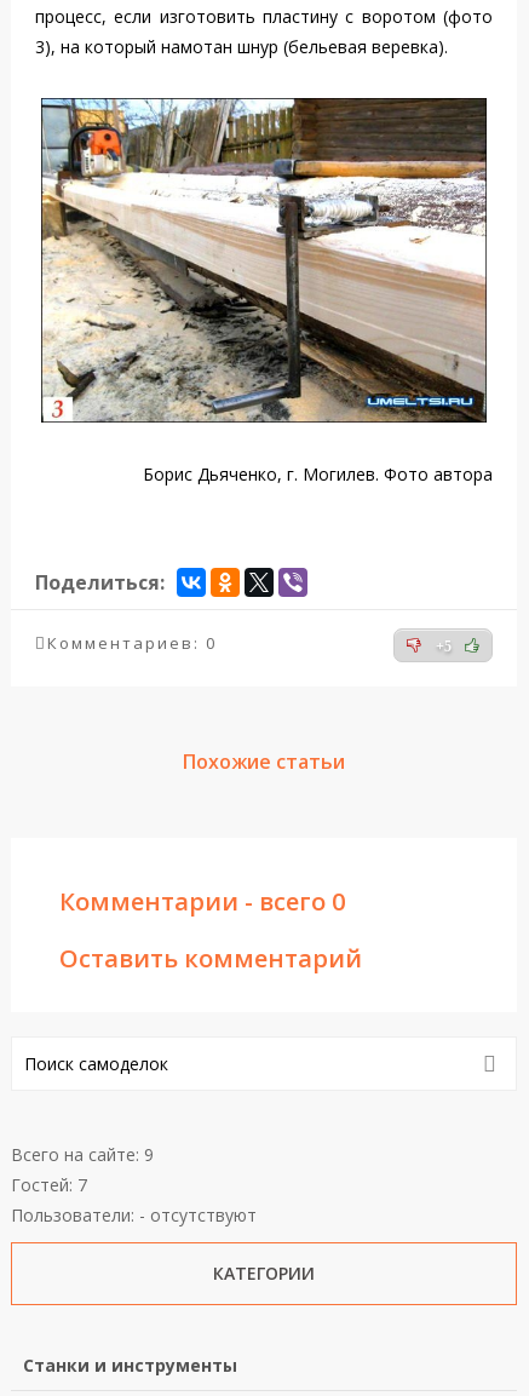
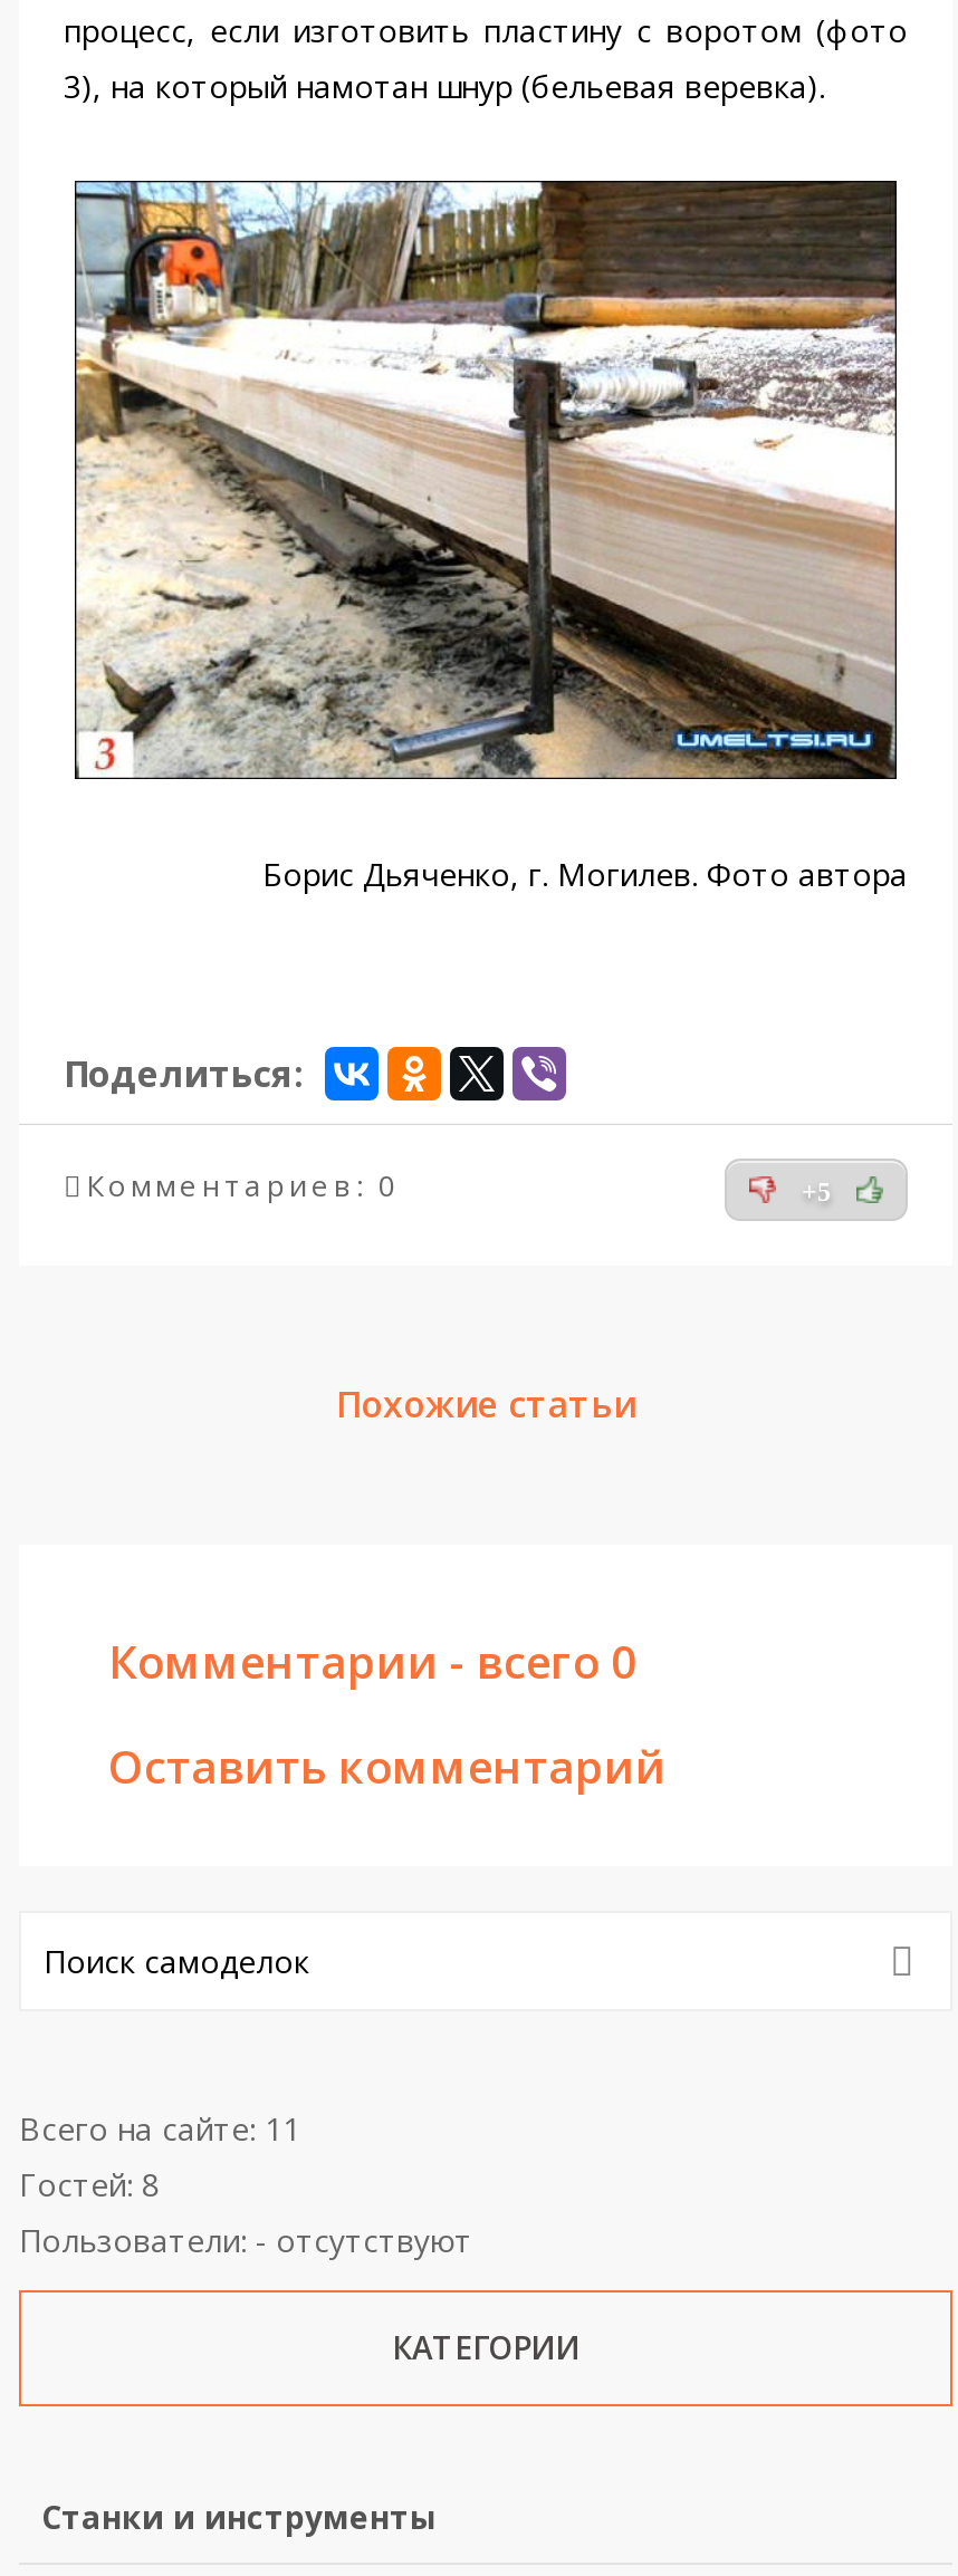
- Всего на сайте: 9
+ Всего на сайте: 11

- Гостей: 7
+ Гостей: 8
